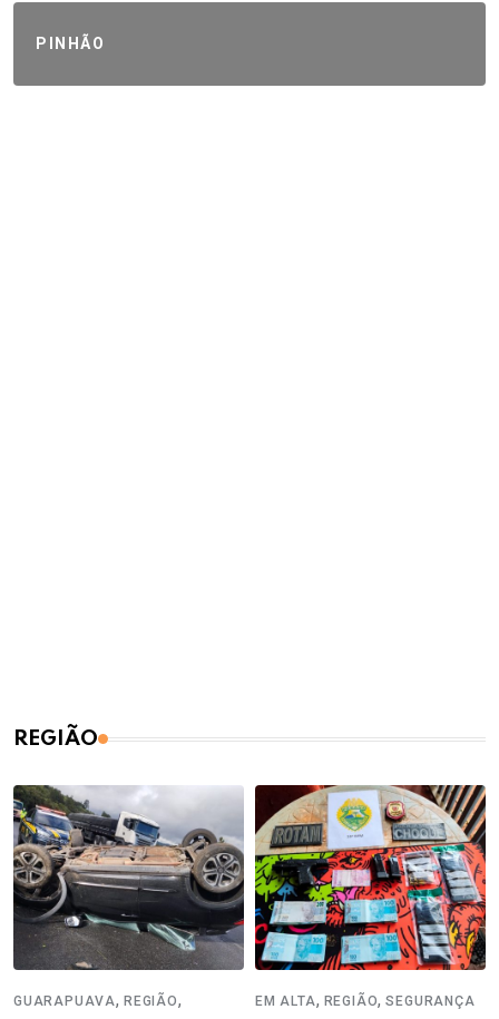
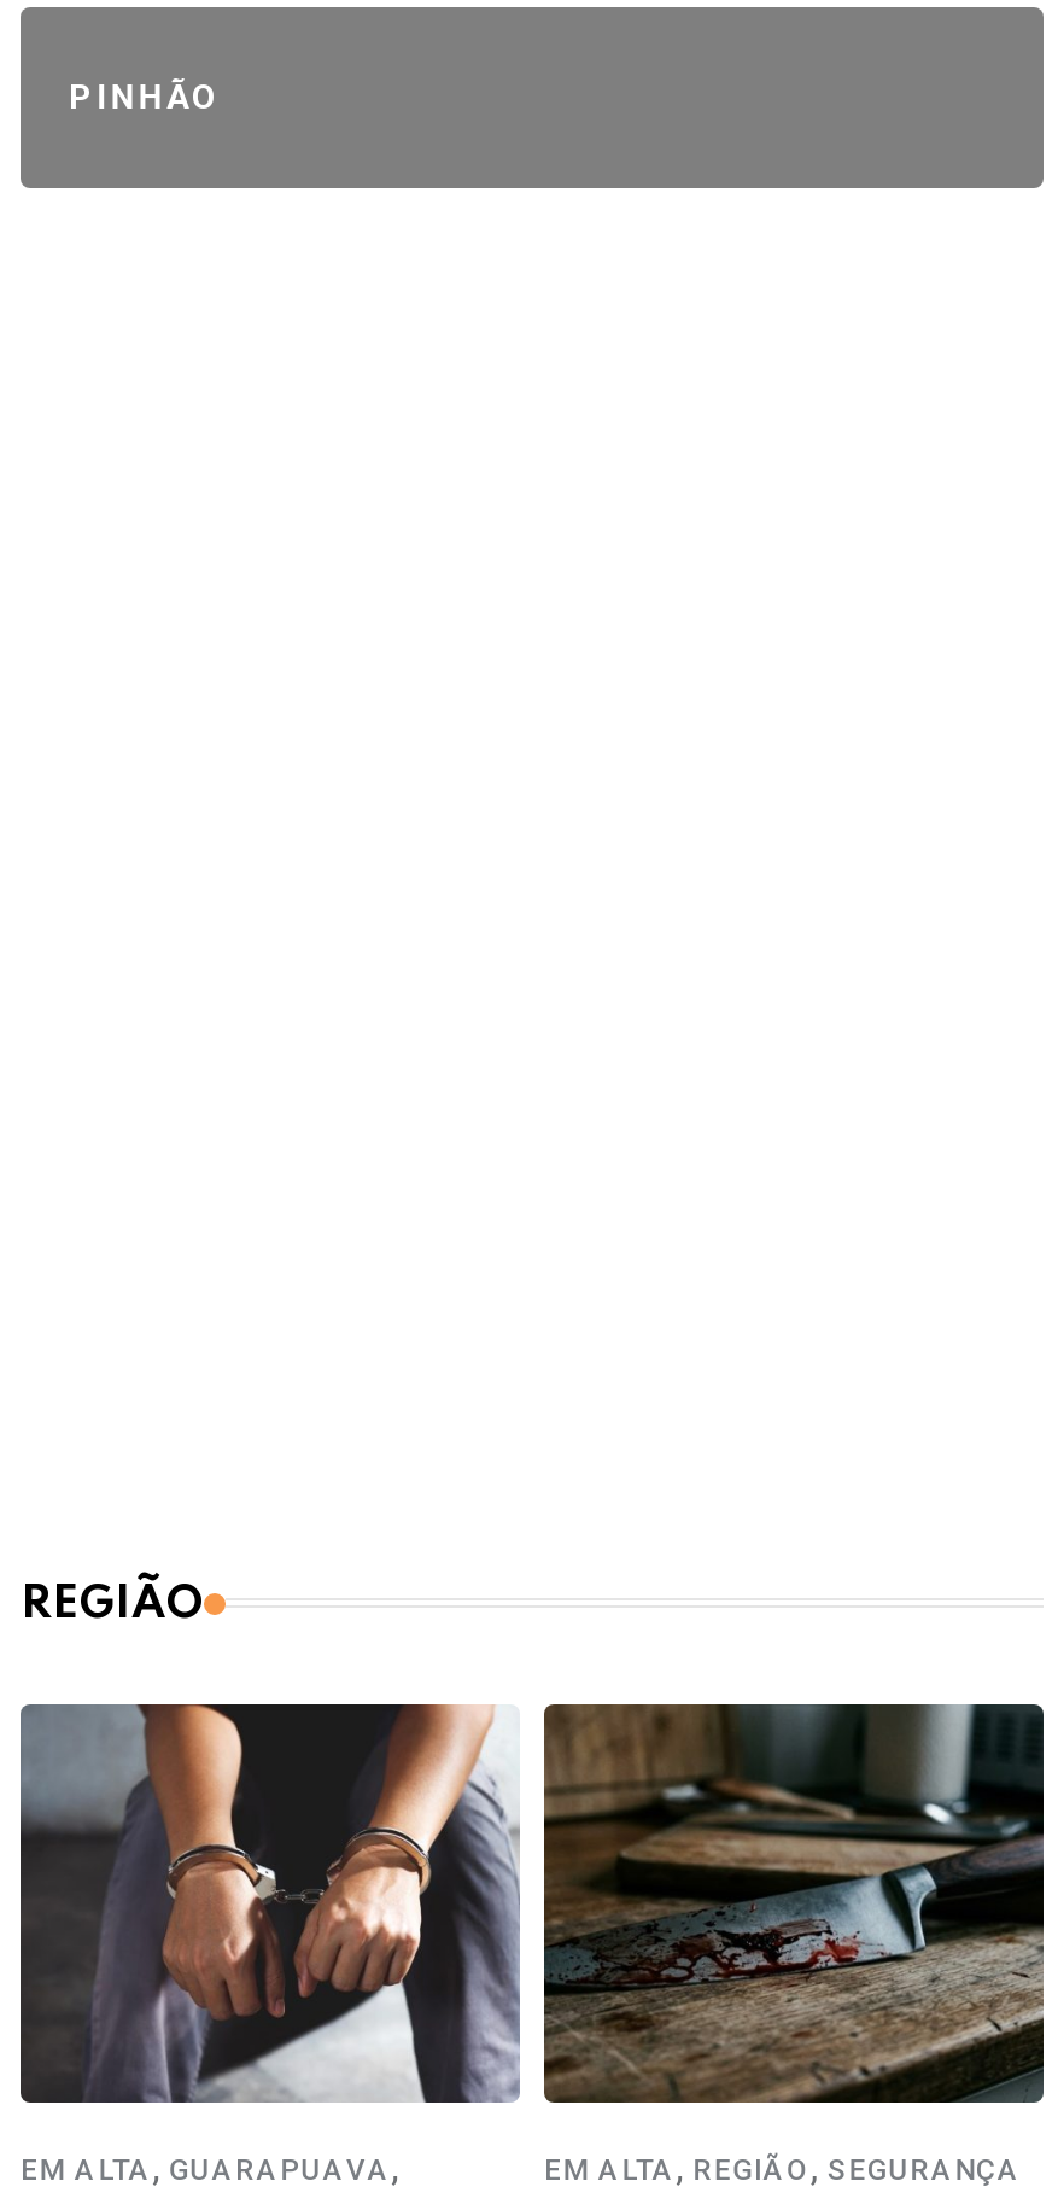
- [image]
- GUARAPUAVA, REGIÃO,
+ [image]
+ EM ALTA, GUARAPUAVA,

- [image]
+ [image]
